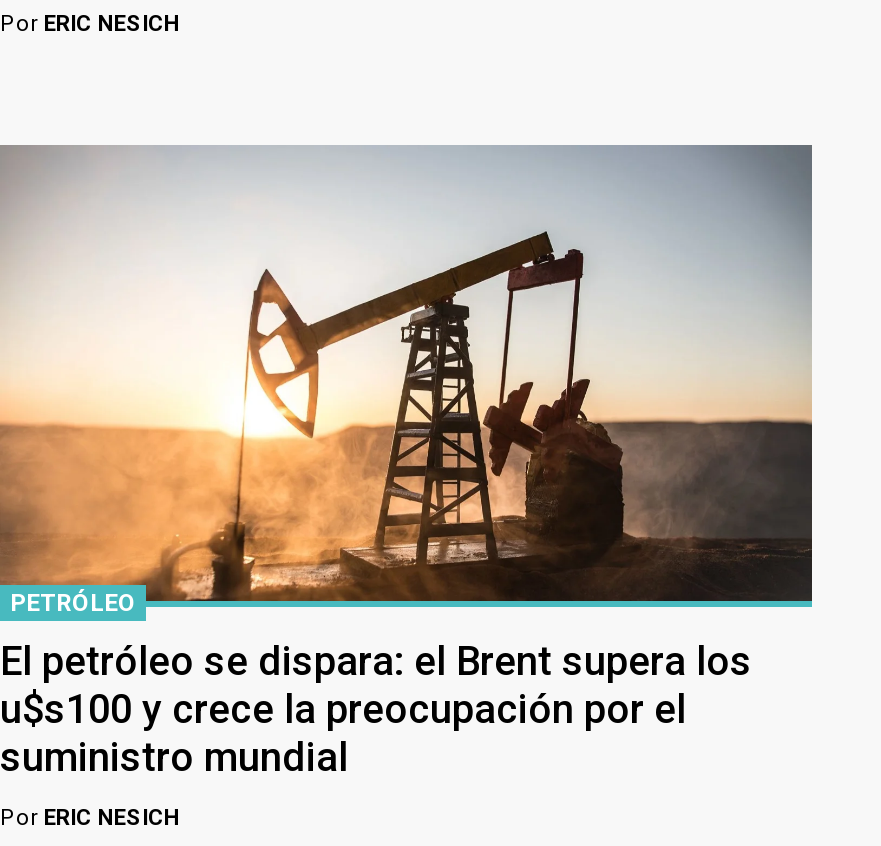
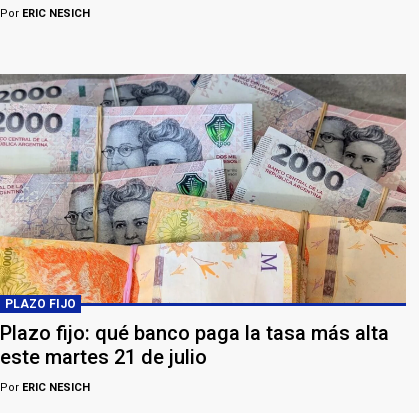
- [image]
- PETRÓLEO
- El petróleo se dispara: el Brent supera los
- u$s100 y crece la preocupación por el
- suministro mundial
+ [image]
+ PLAZO FIJO
+ Plazo fijo: qué banco paga la tasa más alta
+ este martes 21 de julio
